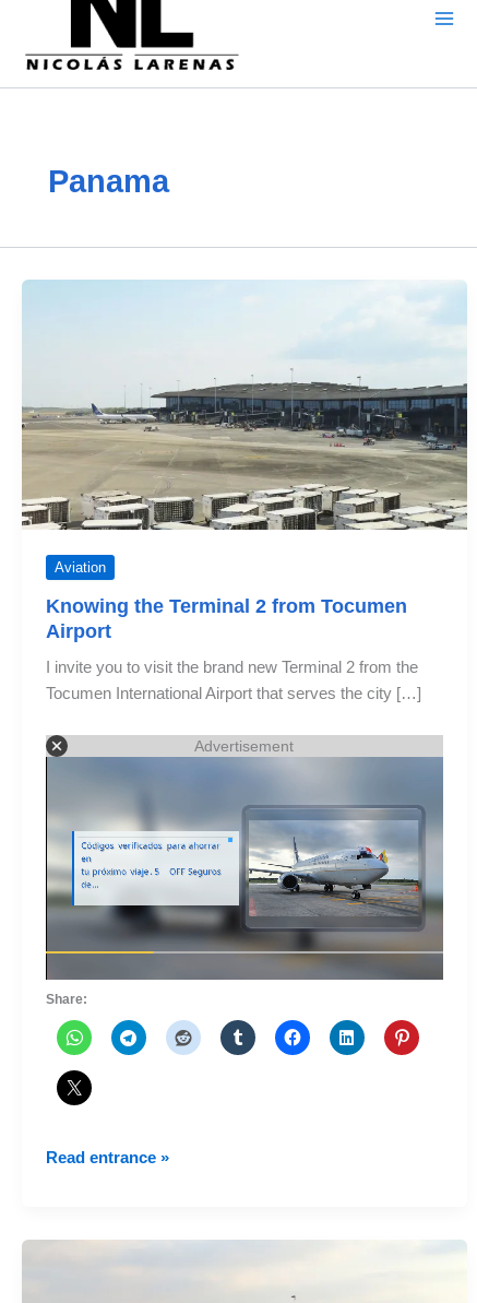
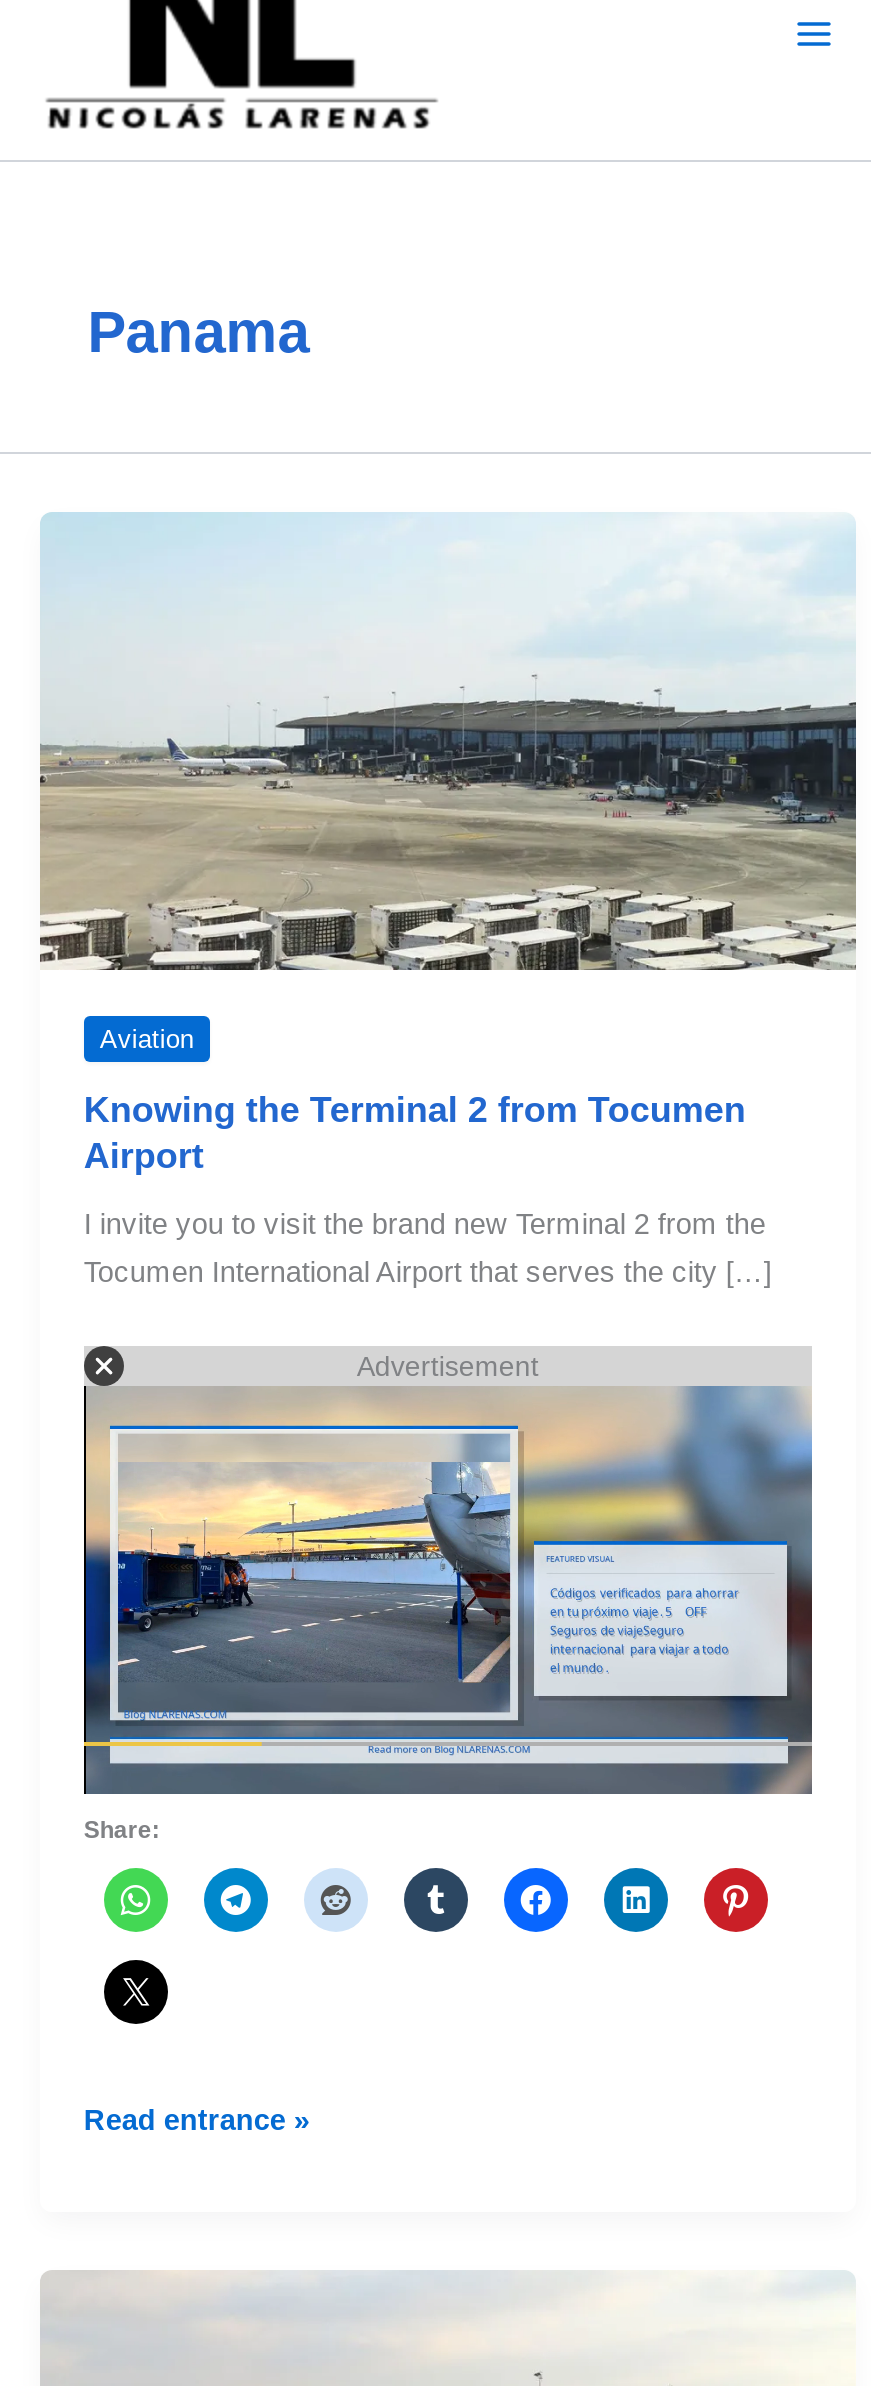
- [image]
+ [image]
